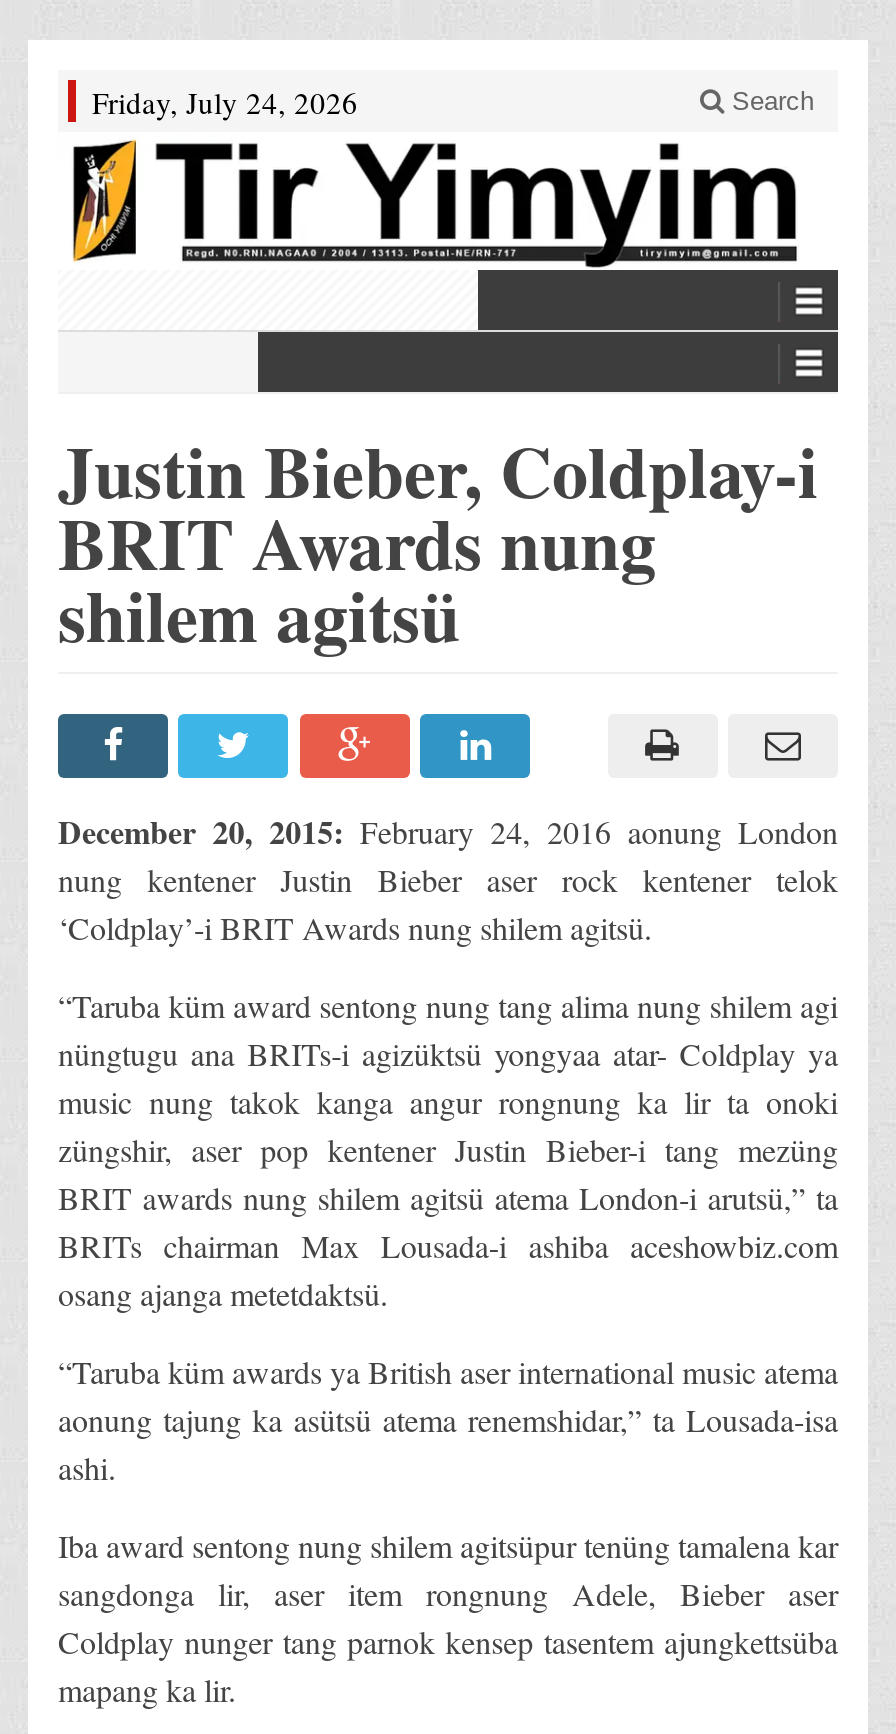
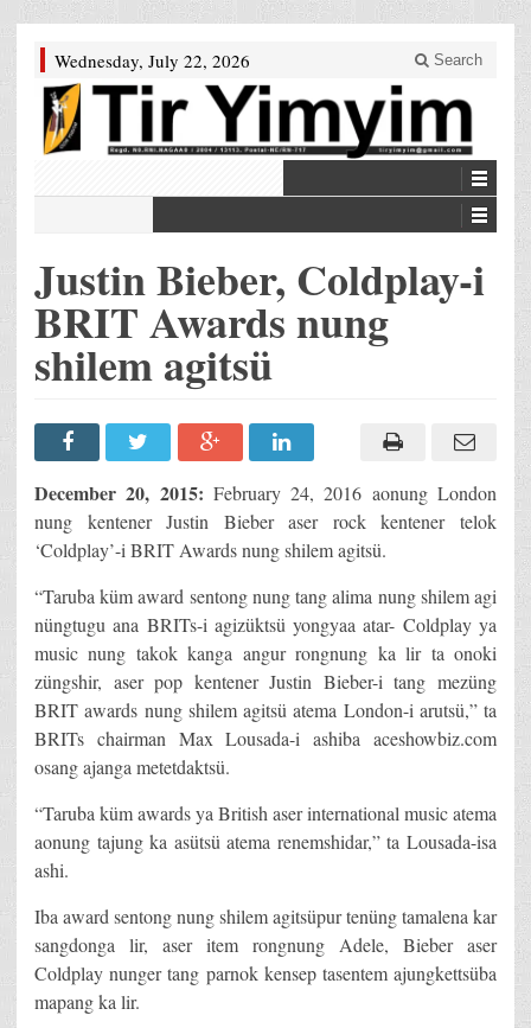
- Friday, July 24, 2026
+ Wednesday, July 22, 2026
